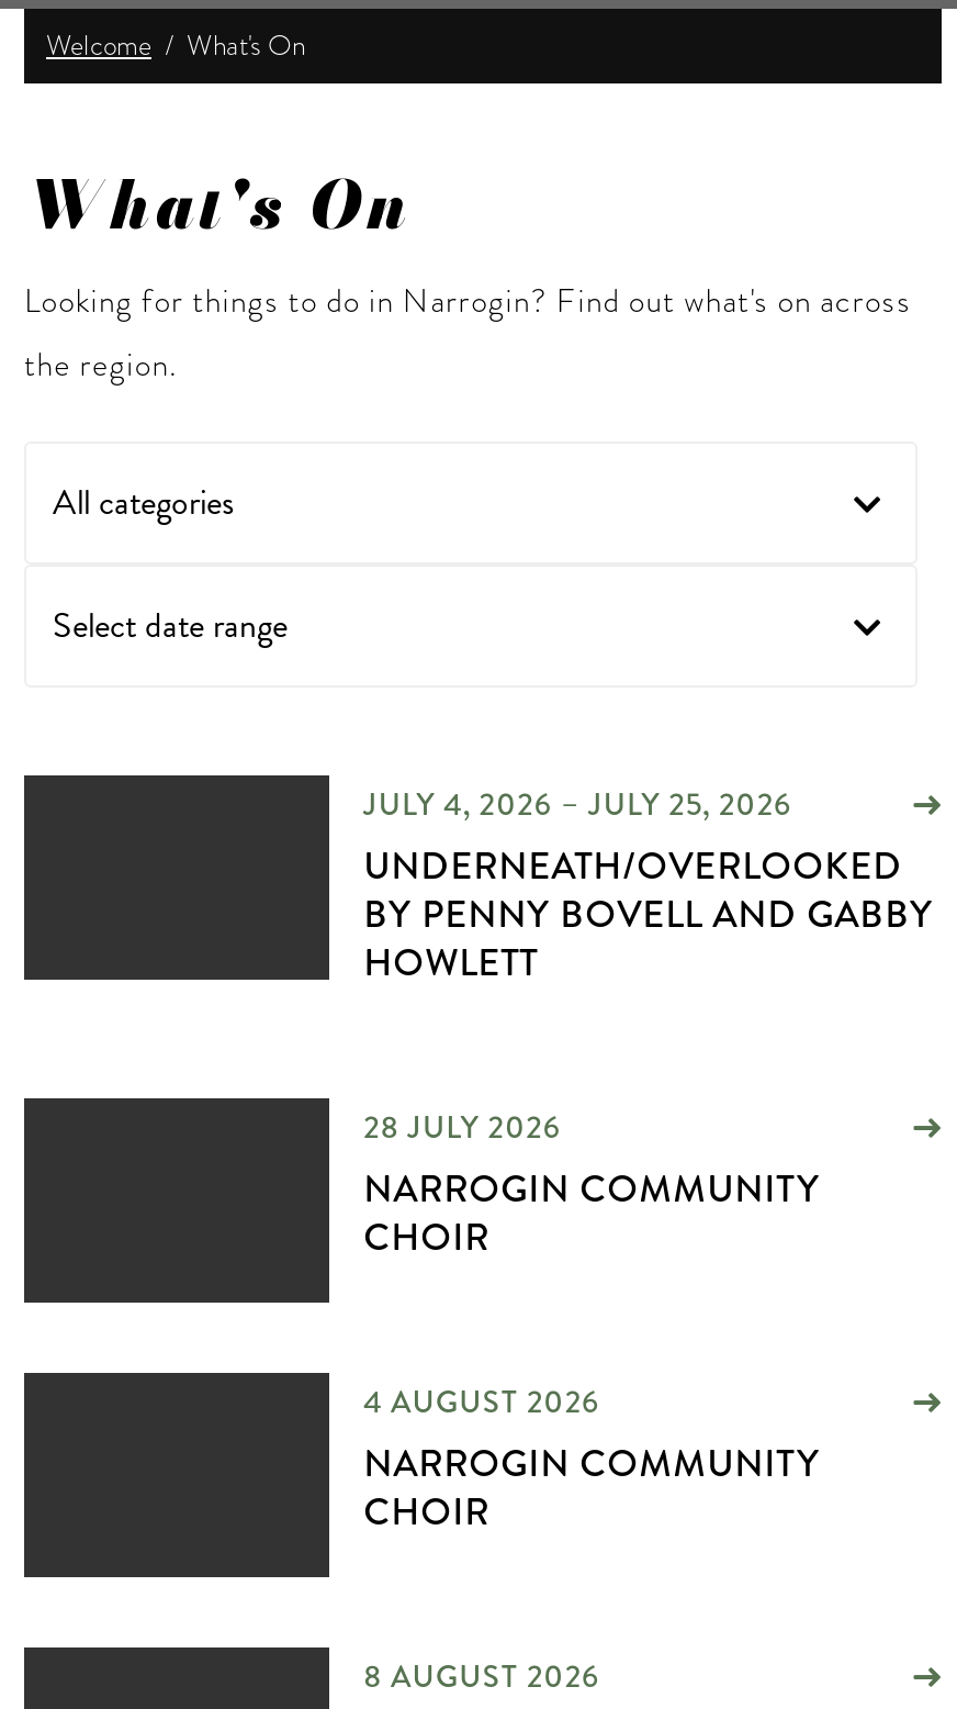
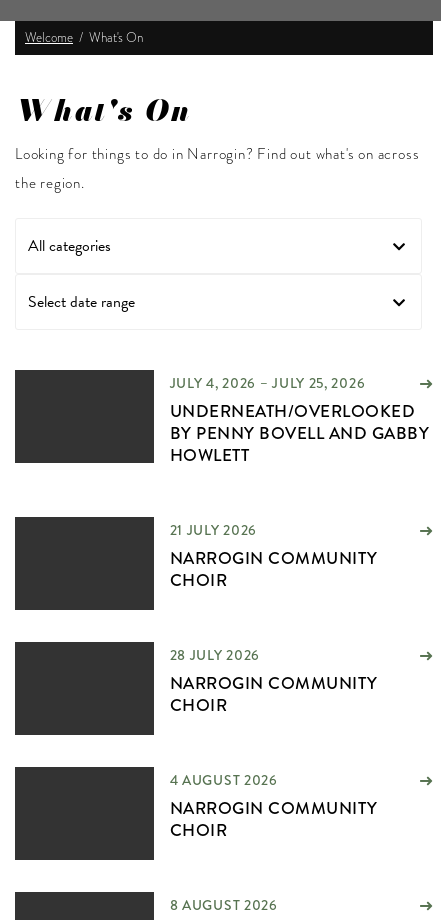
+ 21 JULY 2026
+ NARROGIN COMMUNITY
+ CHOIR
